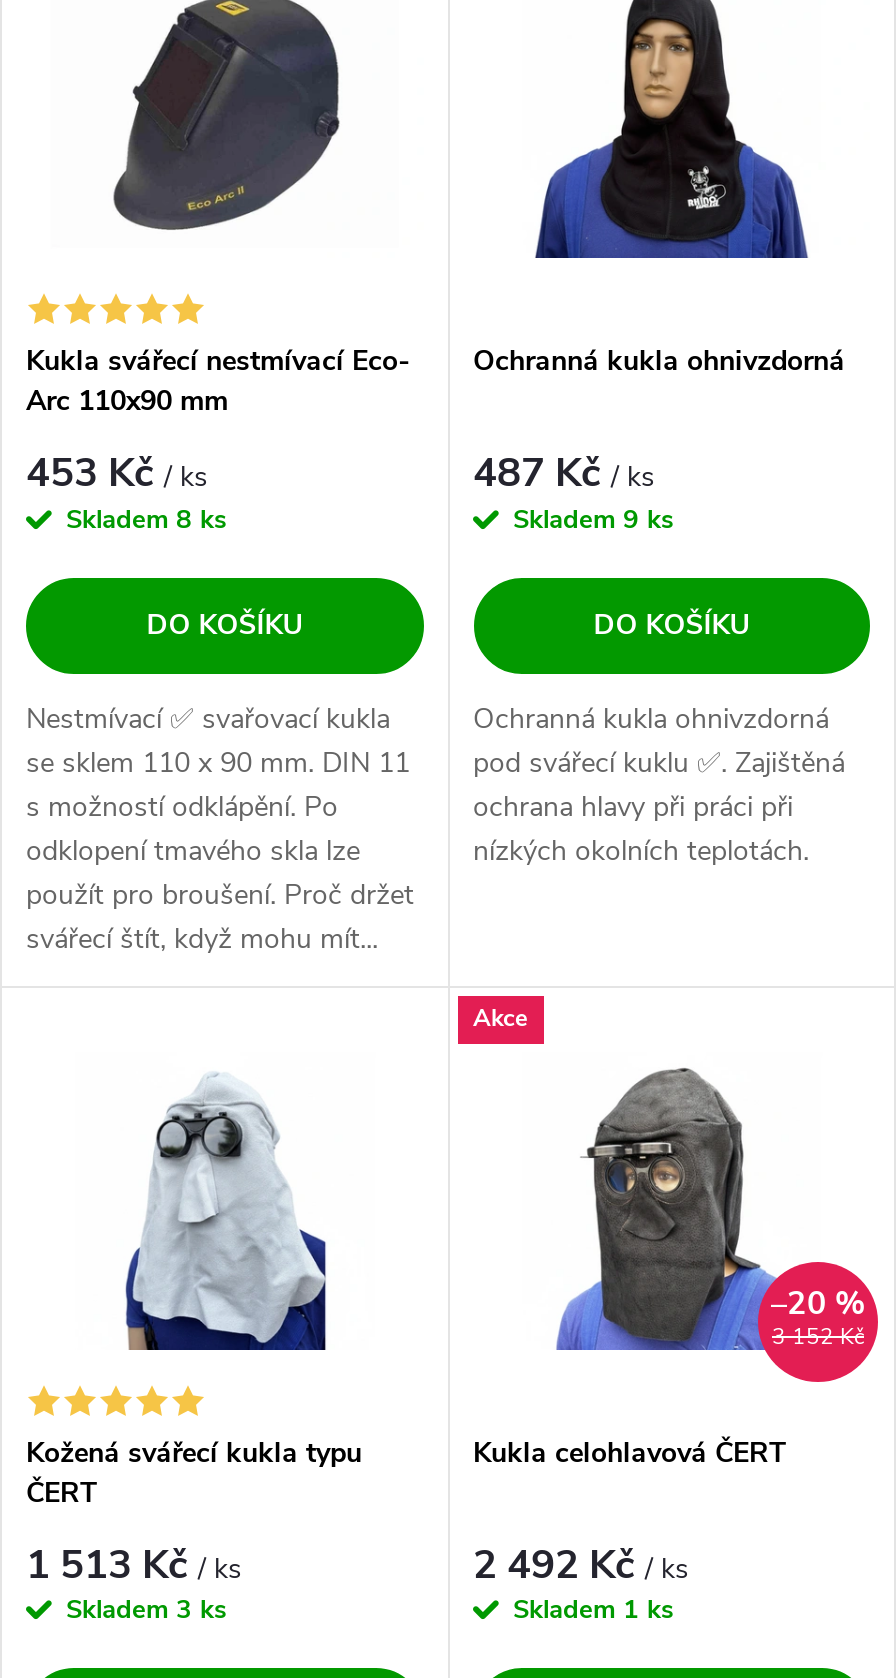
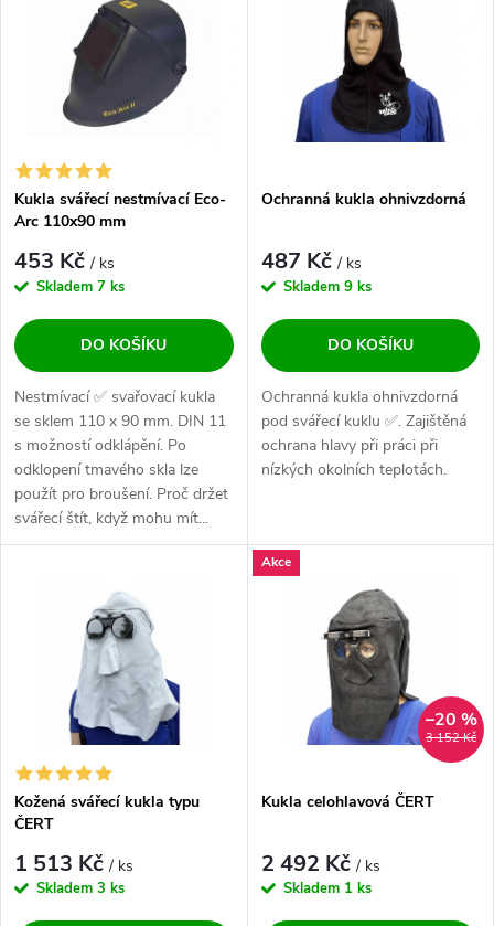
- Skladem 8 ks
+ Skladem 7 ks
